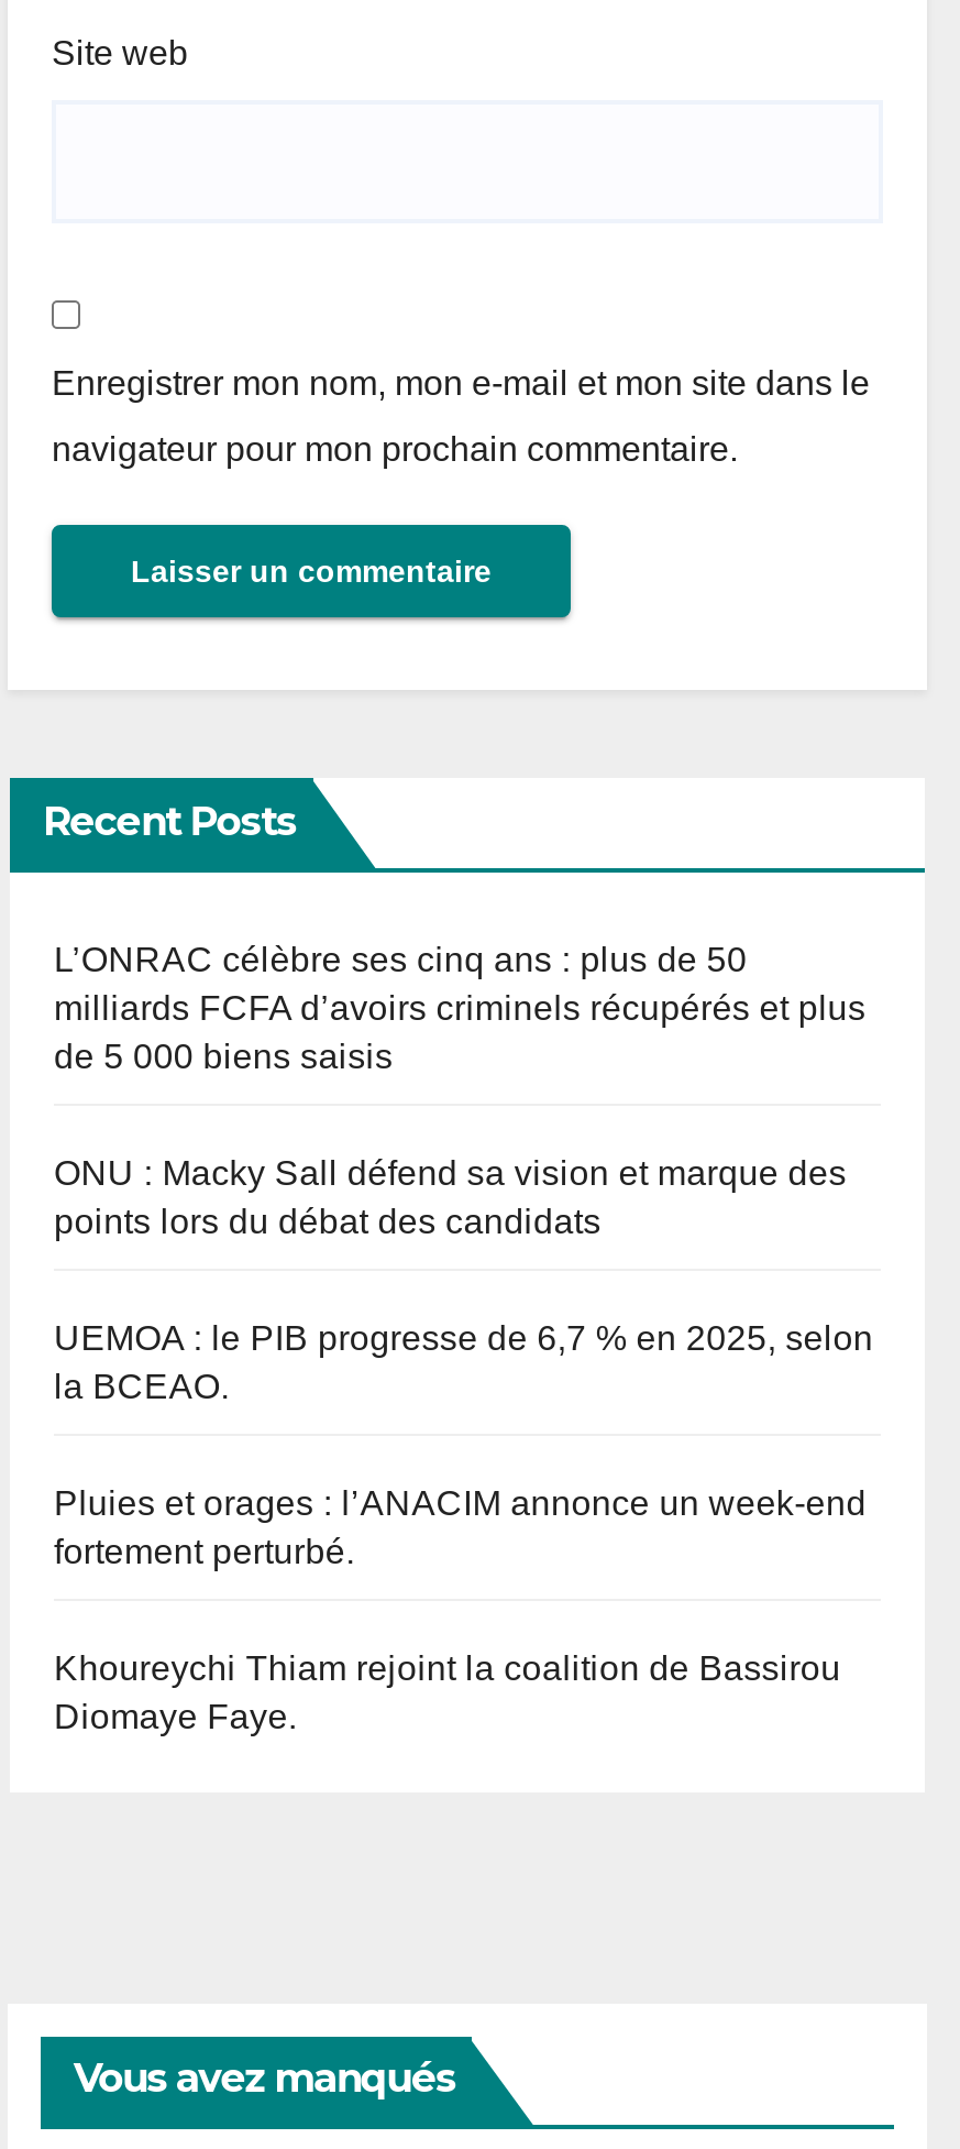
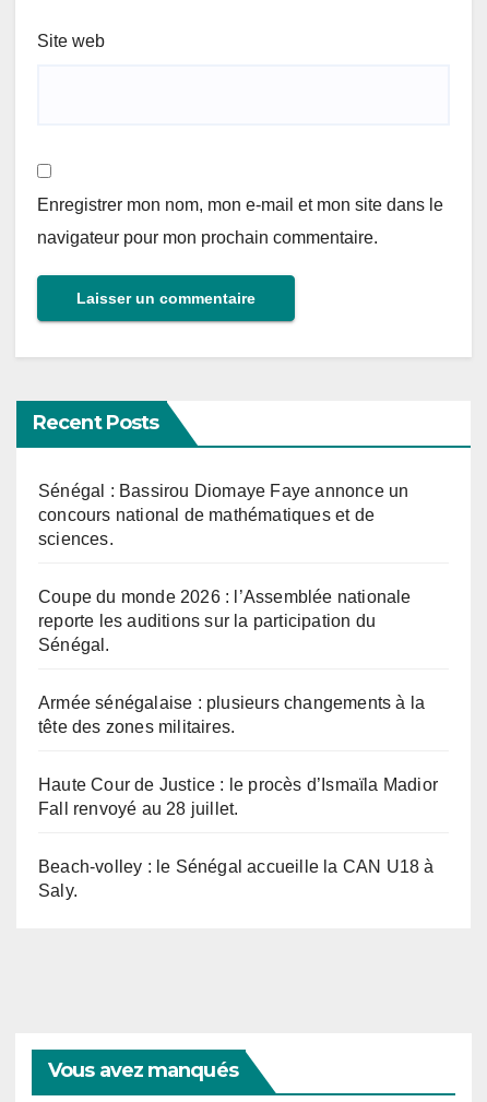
- L’ONRAC célèbre ses cinq ans : plus de 50
- milliards FCFA d’avoirs criminels récupérés et plus
- de 5 000 biens saisis
+ Sénégal : Bassirou Diomaye Faye annonce un
+ concours national de mathématiques et de
+ sciences.

- ONU : Macky Sall défend sa vision et marque des
- points lors du débat des candidats
+ Coupe du monde 2026 : l’Assemblée nationale
+ reporte les auditions sur la participation du
+ Sénégal.

- UEMOA : le PIB progresse de 6,7 % en 2025, selon
- la BCEAO.
+ Armée sénégalaise : plusieurs changements à la
+ tête des zones militaires.

- Pluies et orages : l’ANACIM annonce un week-end
- fortement perturbé.
+ Haute Cour de Justice : le procès d’Ismaïla Madior
+ Fall renvoyé au 28 juillet.

- Khoureychi Thiam rejoint la coalition de Bassirou
- Diomaye Faye.
+ Beach-volley : le Sénégal accueille la CAN U18 à
+ Saly.
